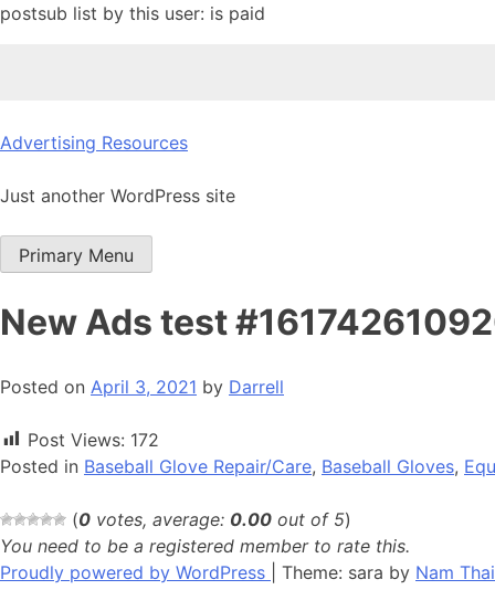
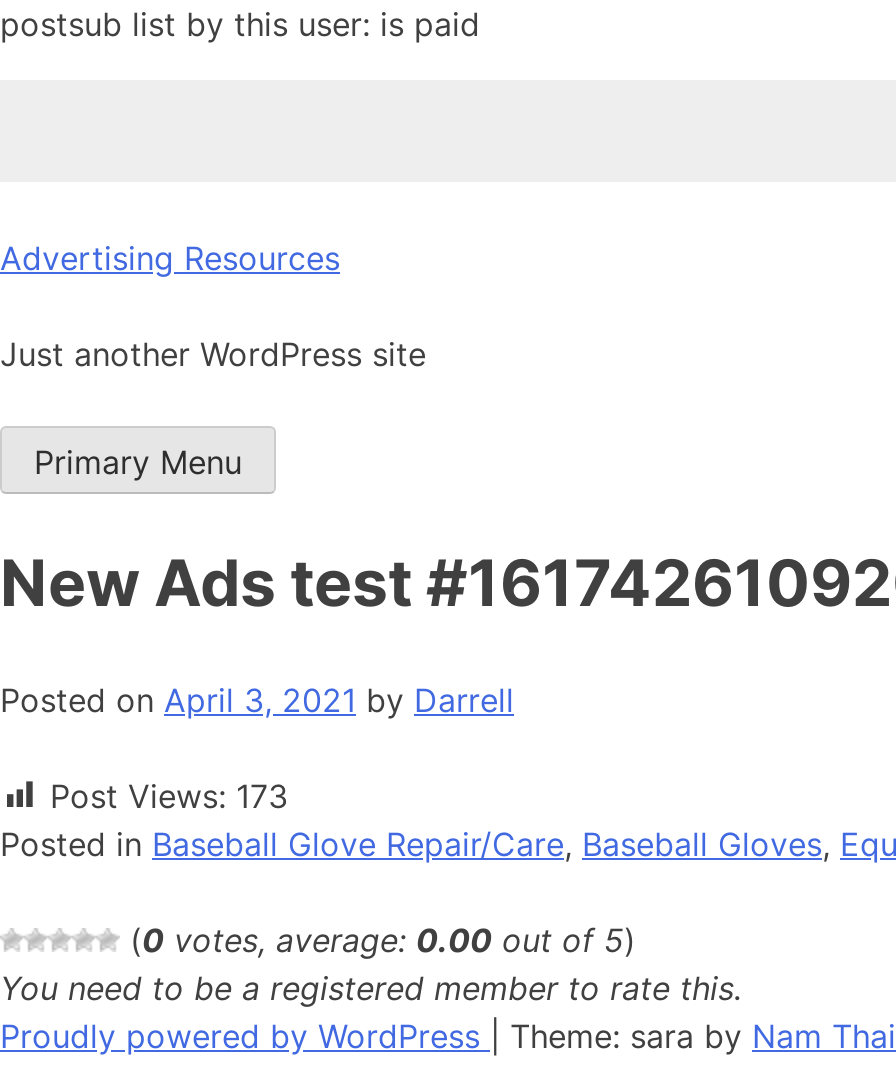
- Post Views: 172
+ Post Views: 173
